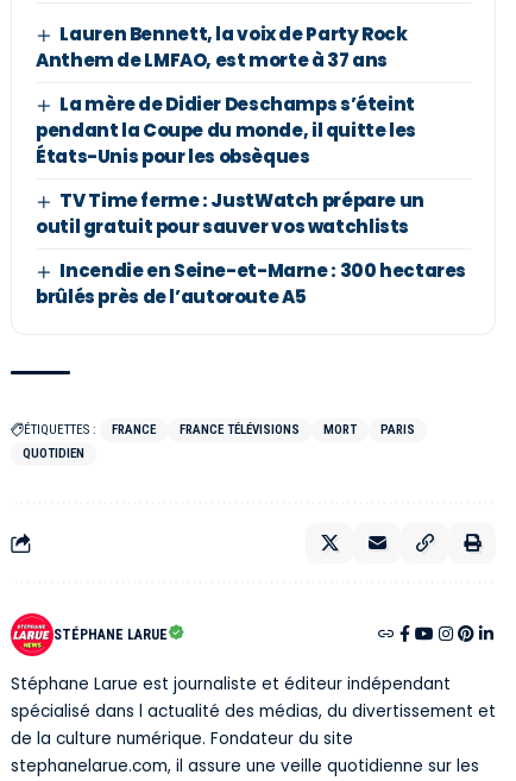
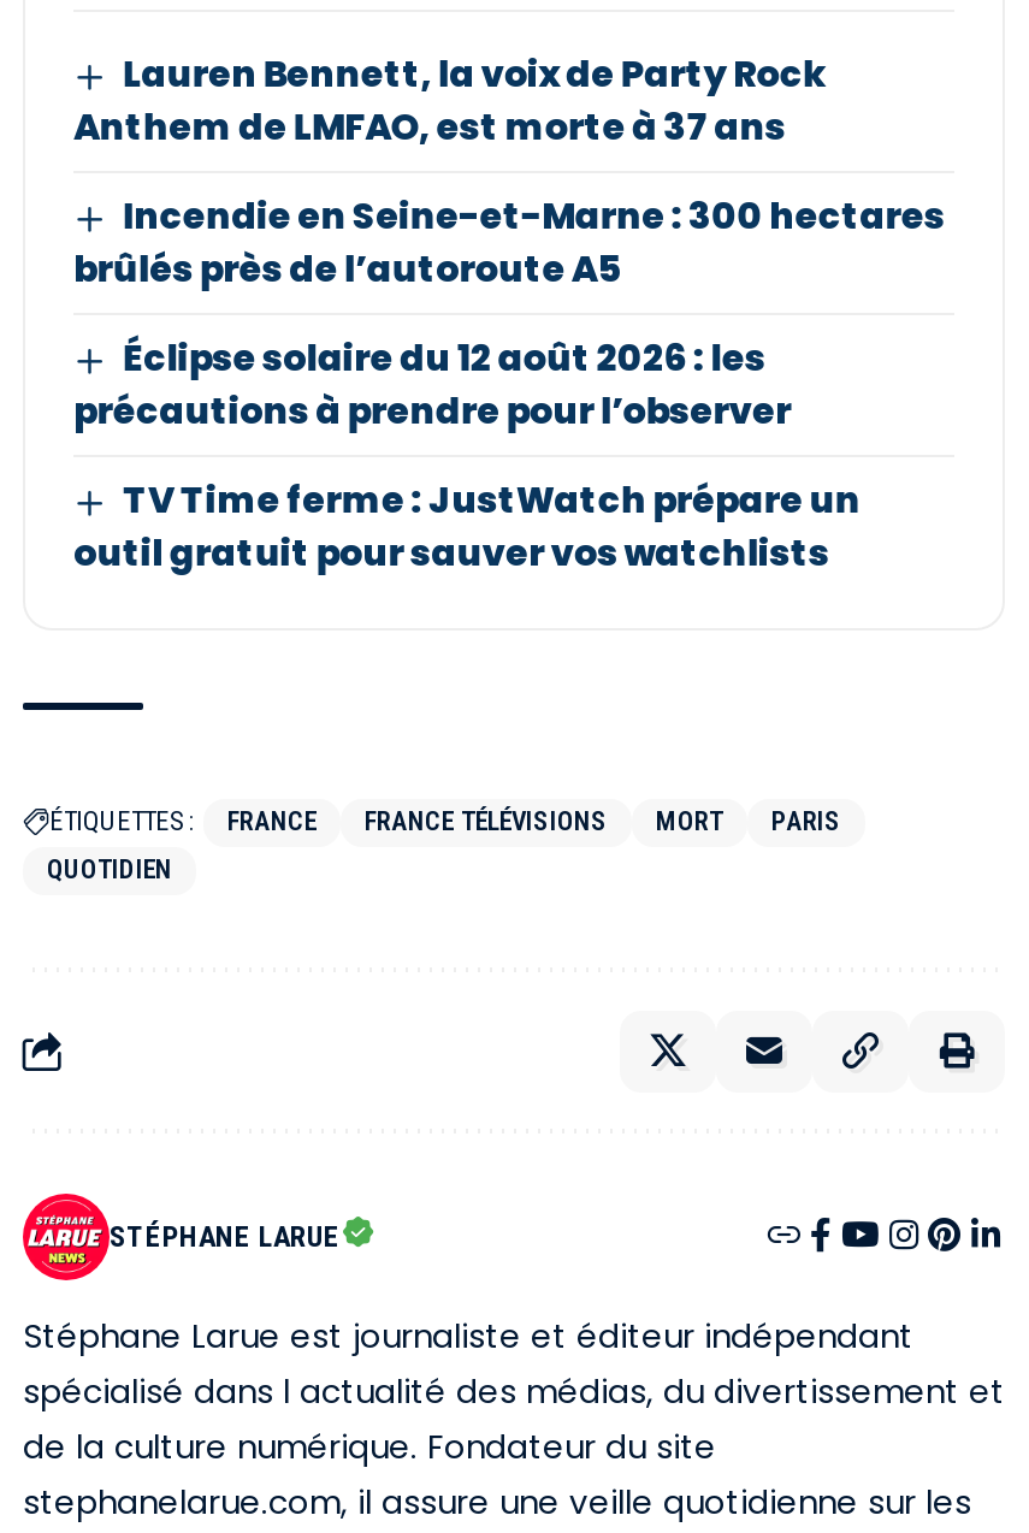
- La mère de Didier Deschamps s’éteint
- pendant la Coupe du monde, il quitte les
- États-Unis pour les obsèques
+ Éclipse solaire du 12 août 2026 : les
+ précautions à prendre pour l’observer

moved down: TV Time ferme : JustWatch prépare un | outil gratuit pour sauver vos watchlists

moved up: Incendie en Seine-et-Marne : 300 hectares | brûlés près de l’autoroute A5
